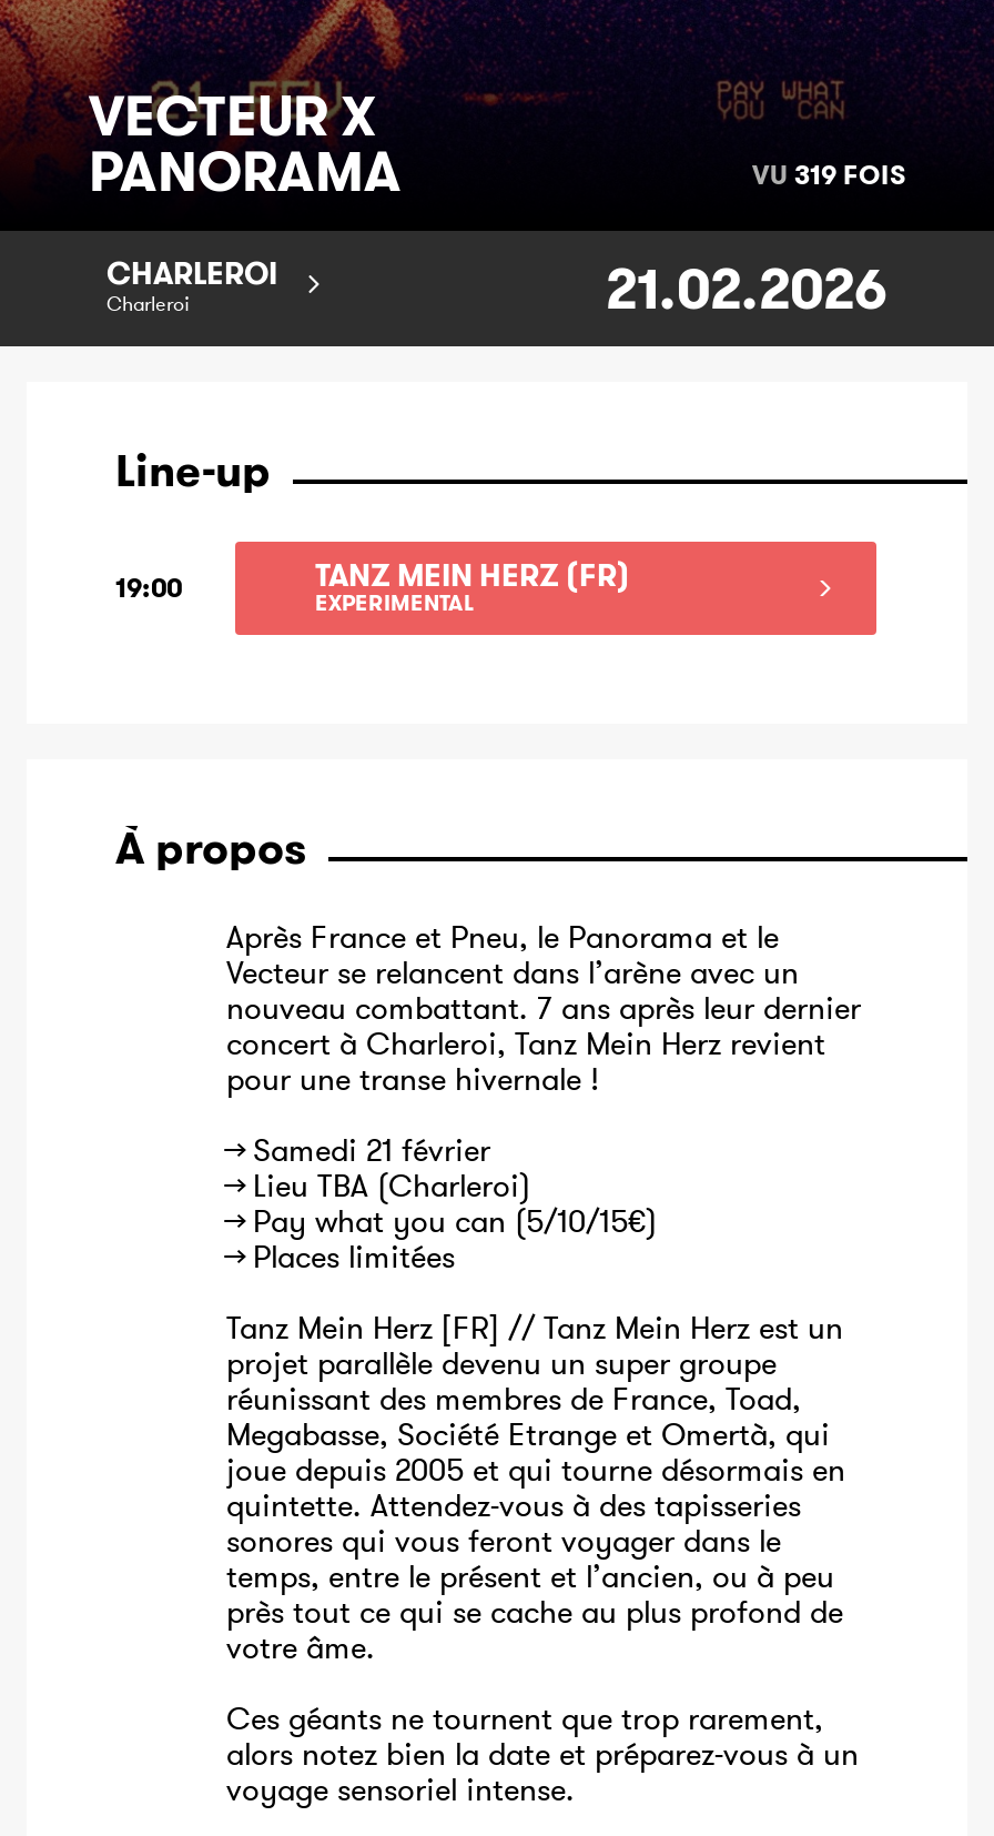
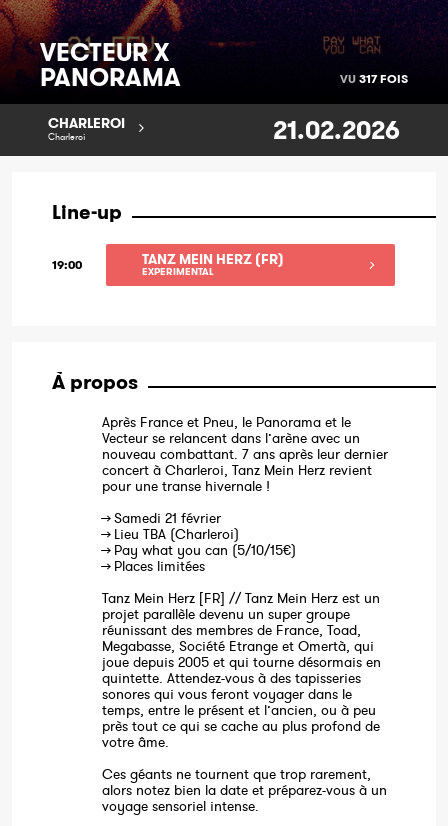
- VU 319 FOIS
+ VU 317 FOIS
